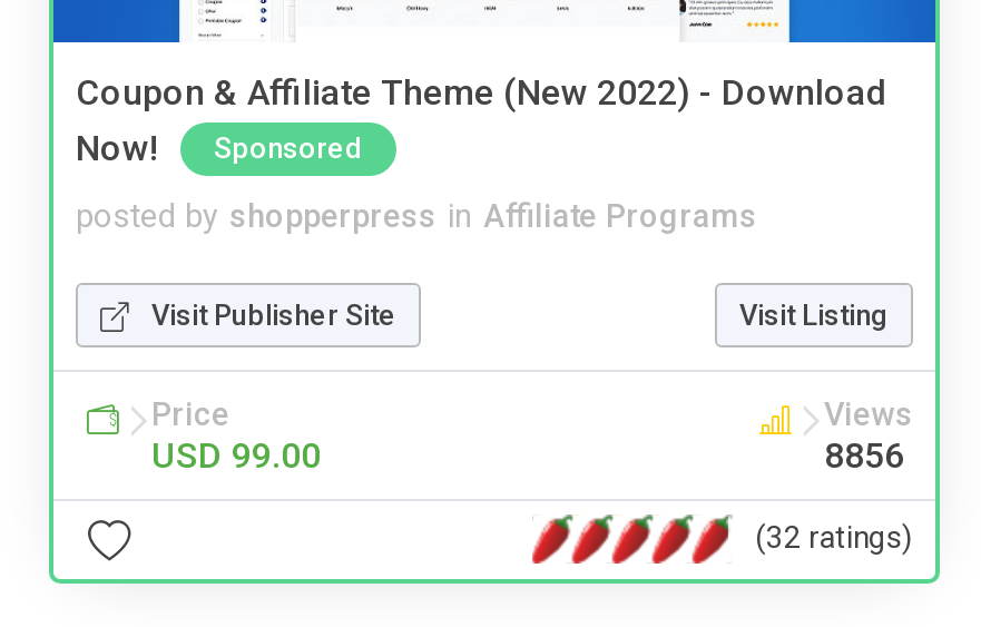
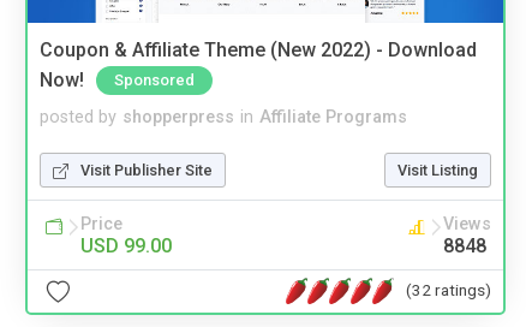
- 8856
+ 8848
